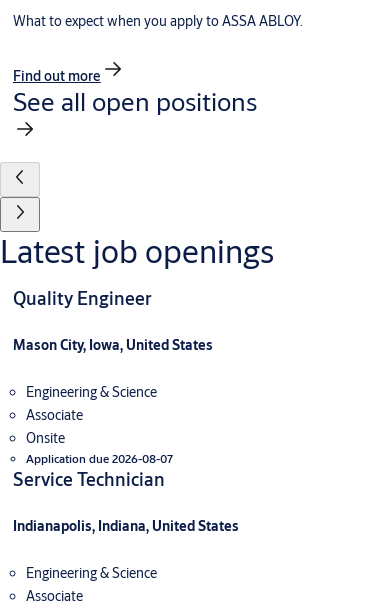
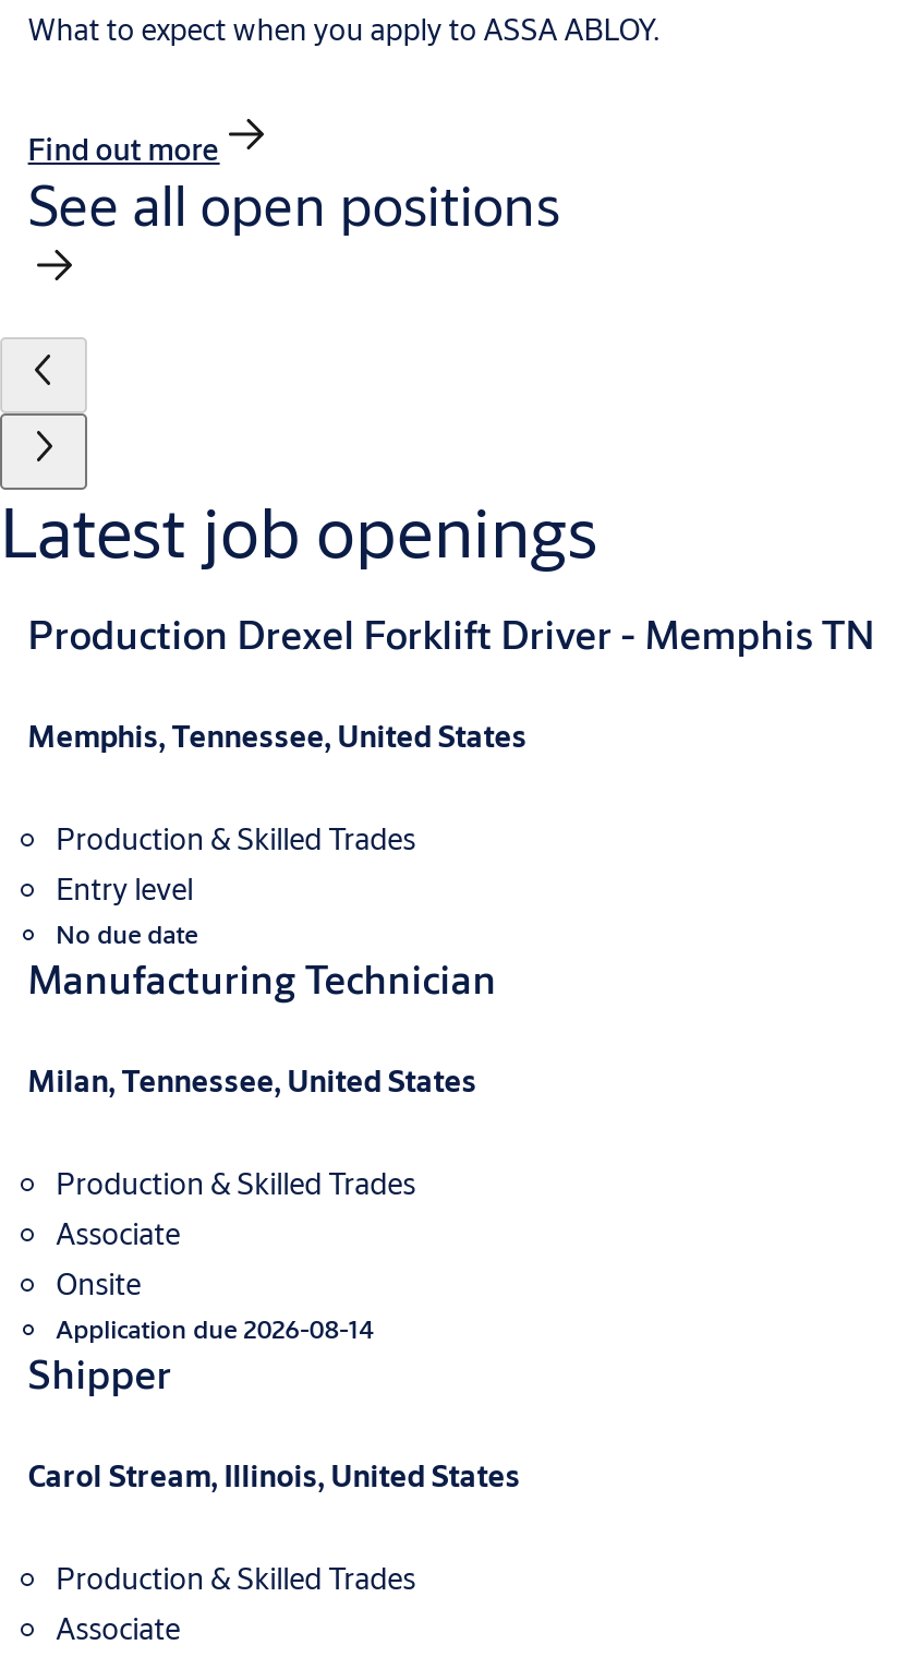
- Quality Engineer
- Mason City, Iowa, United States
- Engineering & Science
+ Production Drexel Forklift Driver - Memphis TN
+ Memphis, Tennessee, United States
+ Production & Skilled Trades
+ Entry level
+ No due date
+ Manufacturing Technician
+ Milan, Tennessee, United States
+ Production & Skilled Trades

- Application due 2026-08-07
- Service Technician
+ Application due 2026-08-14
+ Shipper

- Indianapolis, Indiana, United States
+ Carol Stream, Illinois, United States

- Engineering & Science
+ Production & Skilled Trades
